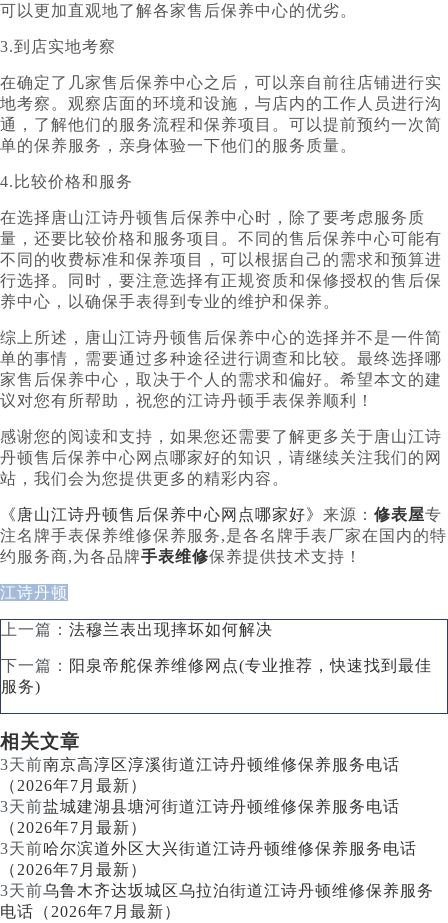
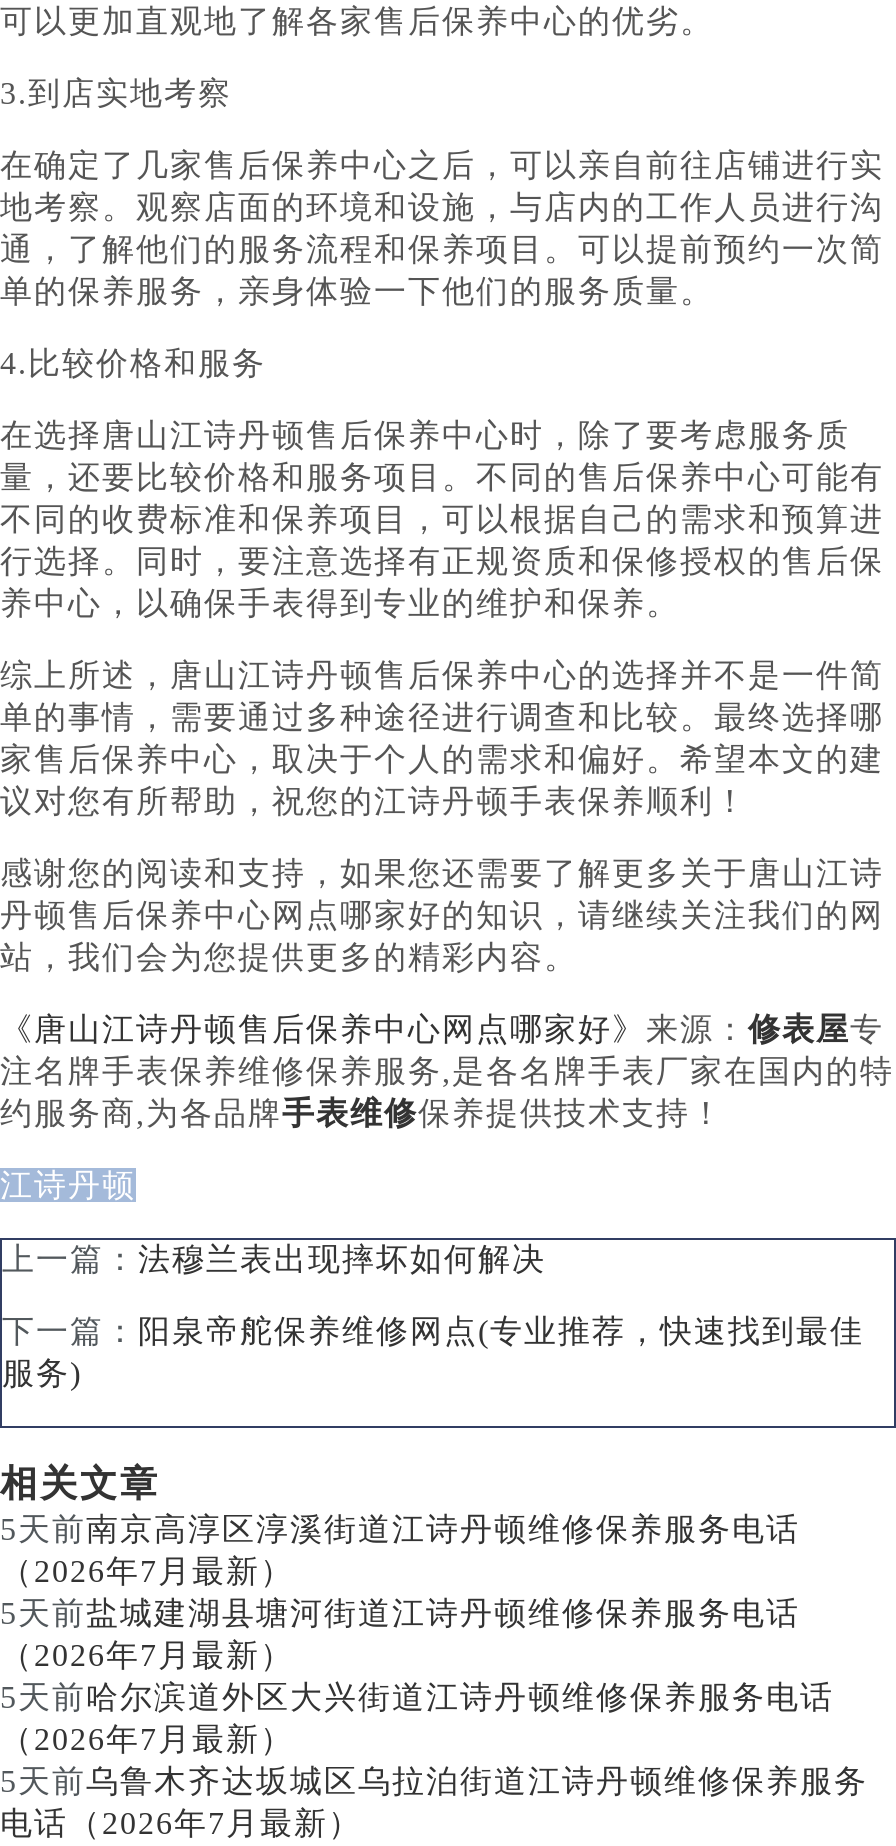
- 3天前南京高淳区淳溪街道江诗丹顿维修保养服务电话
+ 5天前南京高淳区淳溪街道江诗丹顿维修保养服务电话

- 3天前盐城建湖县塘河街道江诗丹顿维修保养服务电话
+ 5天前盐城建湖县塘河街道江诗丹顿维修保养服务电话

- 3天前哈尔滨道外区大兴街道江诗丹顿维修保养服务电话
+ 5天前哈尔滨道外区大兴街道江诗丹顿维修保养服务电话

- 3天前乌鲁木齐达坂城区乌拉泊街道江诗丹顿维修保养服务
+ 5天前乌鲁木齐达坂城区乌拉泊街道江诗丹顿维修保养服务
